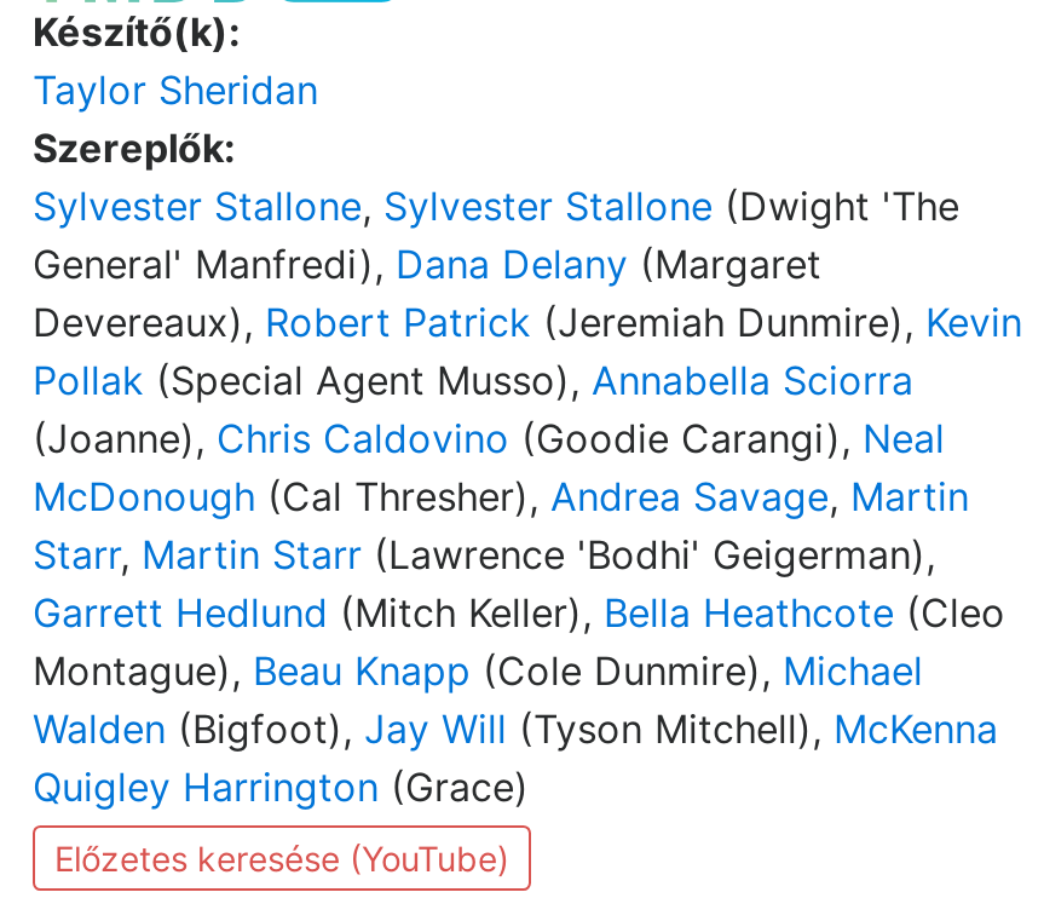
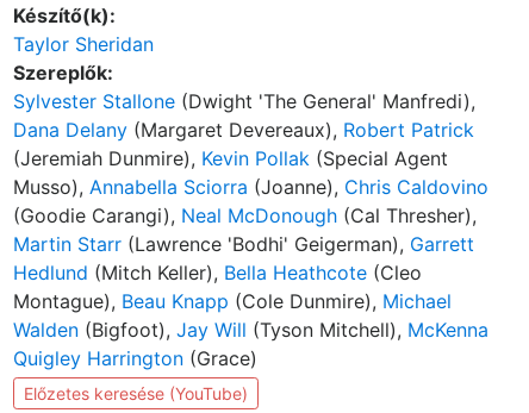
- Sylvester Stallone, Sylvester Stallone (Dwight 'The
- General' Manfredi), Dana Delany (Margaret
- Devereaux), Robert Patrick (Jeremiah Dunmire), Kevin
- Pollak (Special Agent Musso), Annabella Sciorra
- (Joanne), Chris Caldovino (Goodie Carangi), Neal
- McDonough (Cal Thresher), Andrea Savage, Martin
- Starr, Martin Starr (Lawrence 'Bodhi' Geigerman),
- Garrett Hedlund (Mitch Keller), Bella Heathcote (Cleo
+ Sylvester Stallone (Dwight 'The General' Manfredi),
+ Dana Delany (Margaret Devereaux), Robert Patrick
+ (Jeremiah Dunmire), Kevin Pollak (Special Agent
+ Musso), Annabella Sciorra (Joanne), Chris Caldovino
+ (Goodie Carangi), Neal McDonough (Cal Thresher),
+ Martin Starr (Lawrence 'Bodhi' Geigerman), Garrett
+ Hedlund (Mitch Keller), Bella Heathcote (Cleo
